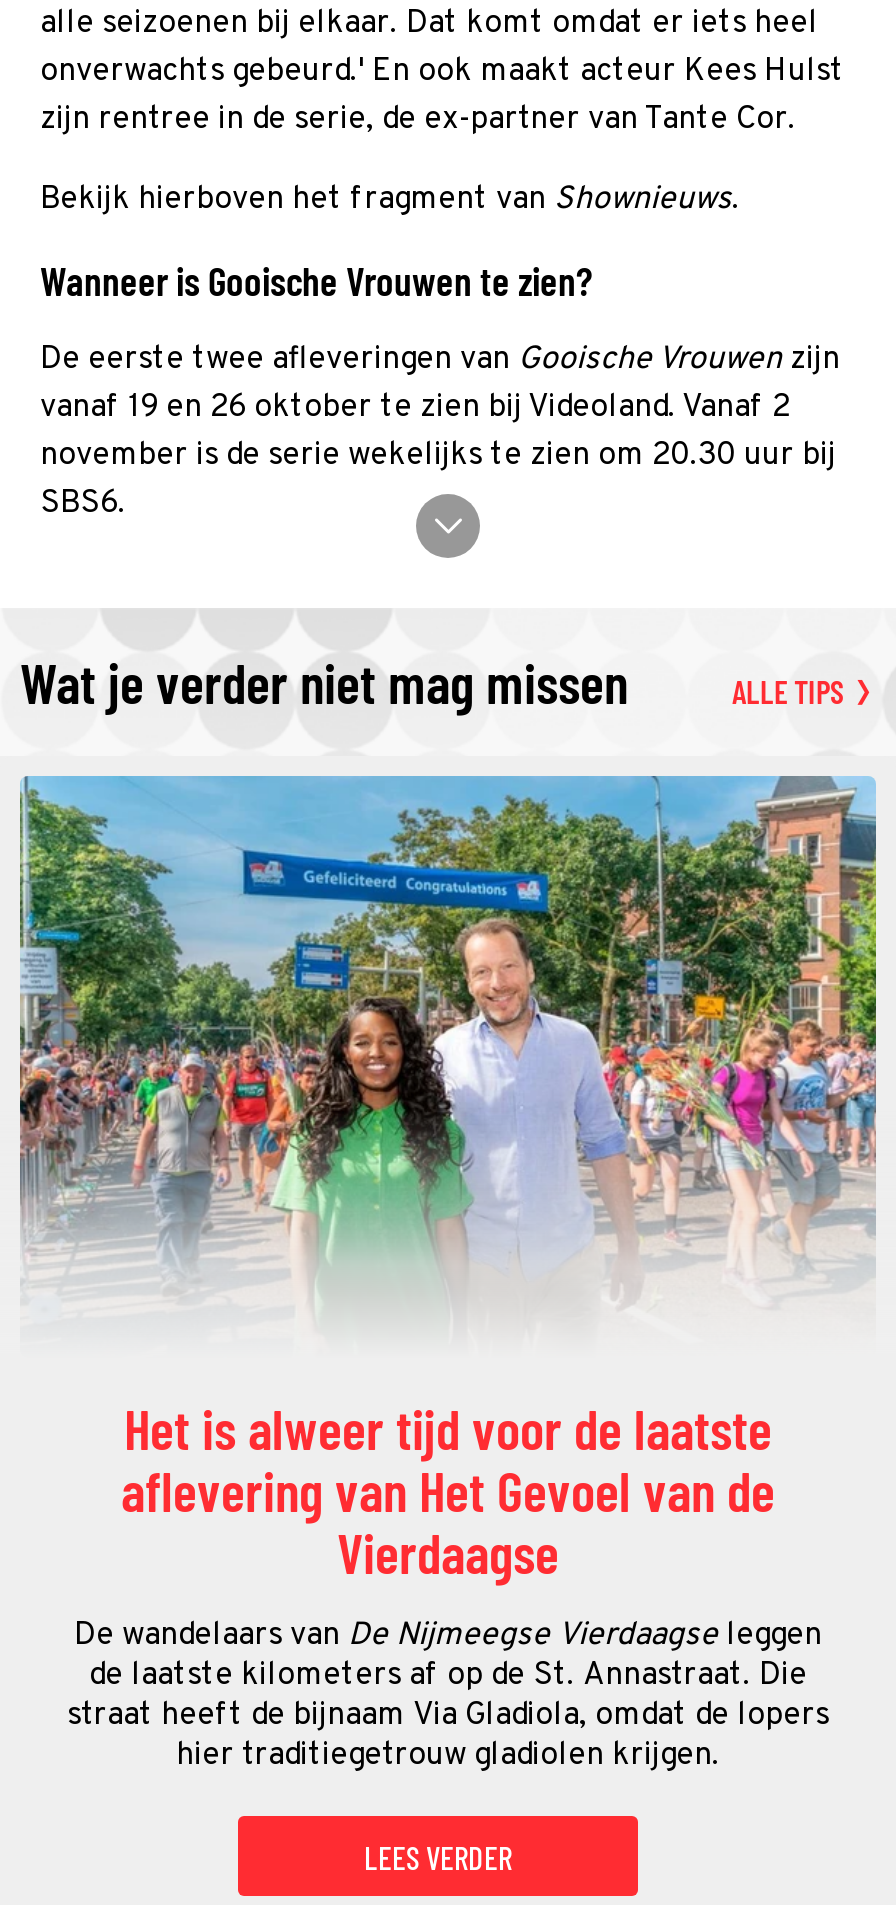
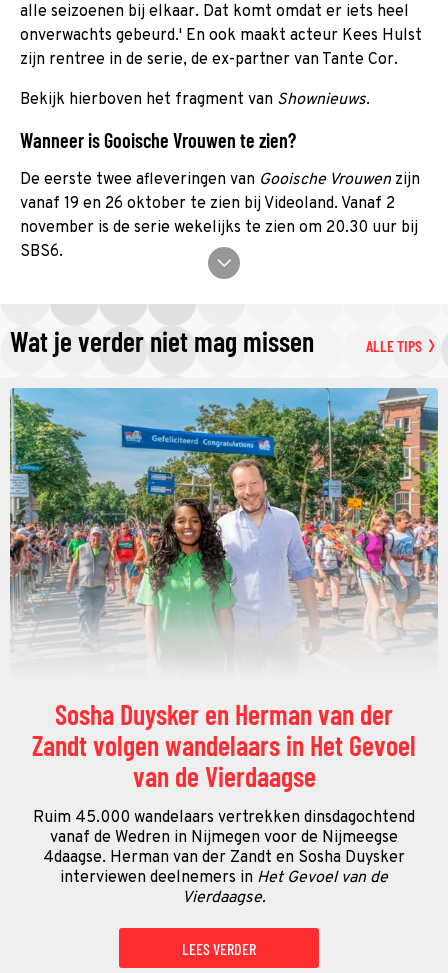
- Het is alweer tijd voor de laatste
- aflevering van Het Gevoel van de
- Vierdaagse
- De wandelaars van De Nijmeegse Vierdaagse leggen
- de laatste kilometers af op de St. Annastraat. Die
- straat heeft de bijnaam Via Gladiola, omdat de lopers
- hier traditiegetrouw gladiolen krijgen.
+ Sosha Duysker en Herman van der
+ Zandt volgen wandelaars in Het Gevoel
+ van de Vierdaagse
+ Ruim 45.000 wandelaars vertrekken dinsdagochtend
+ vanaf de Wedren in Nijmegen voor de Nijmeegse
+ 4daagse. Herman van der Zandt en Sosha Duysker
+ interviewen deelnemers in Het Gevoel van de
+ Vierdaagse.
